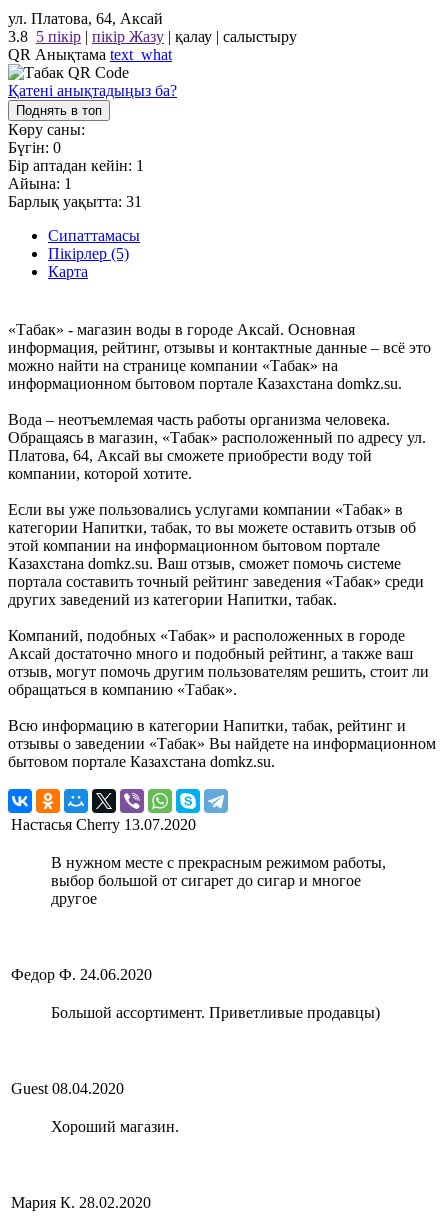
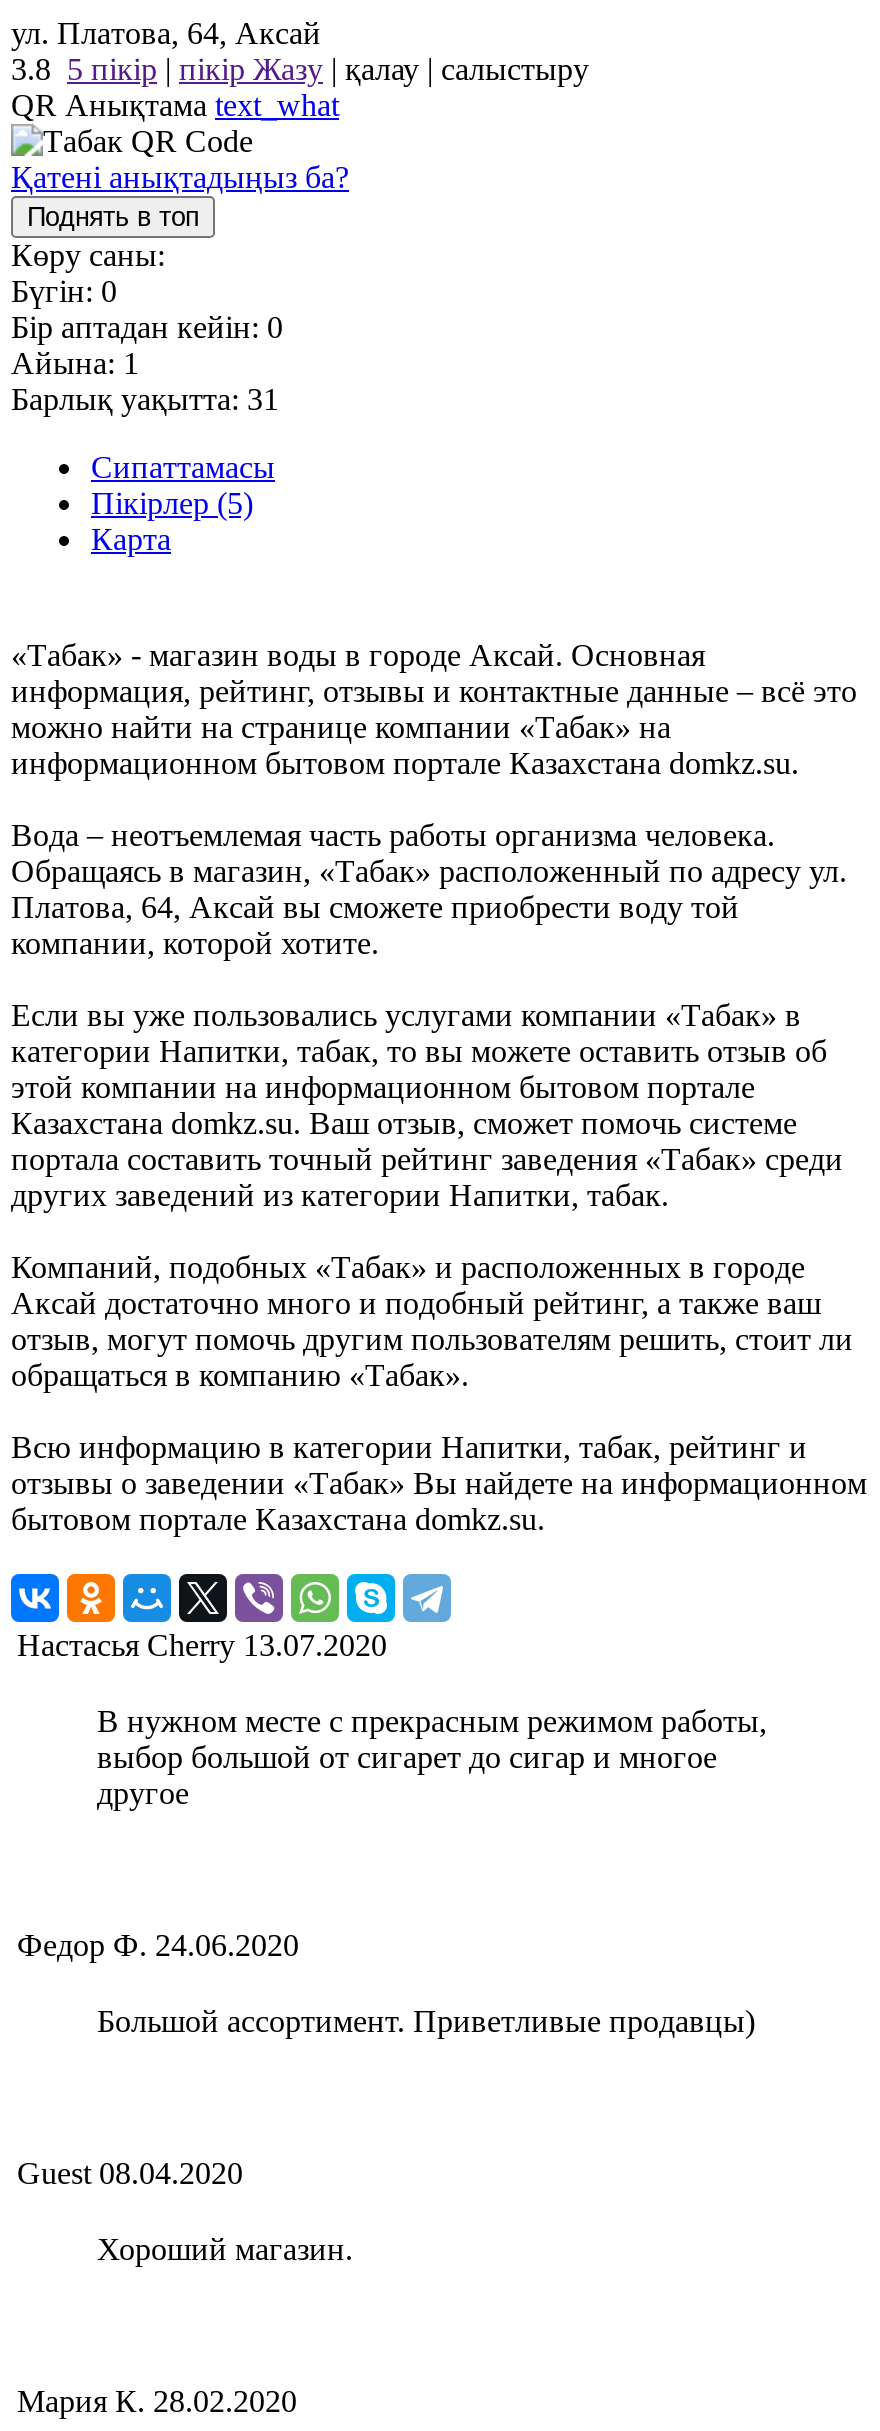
- Бір аптадан кейін: 1
+ Бір аптадан кейін: 0
